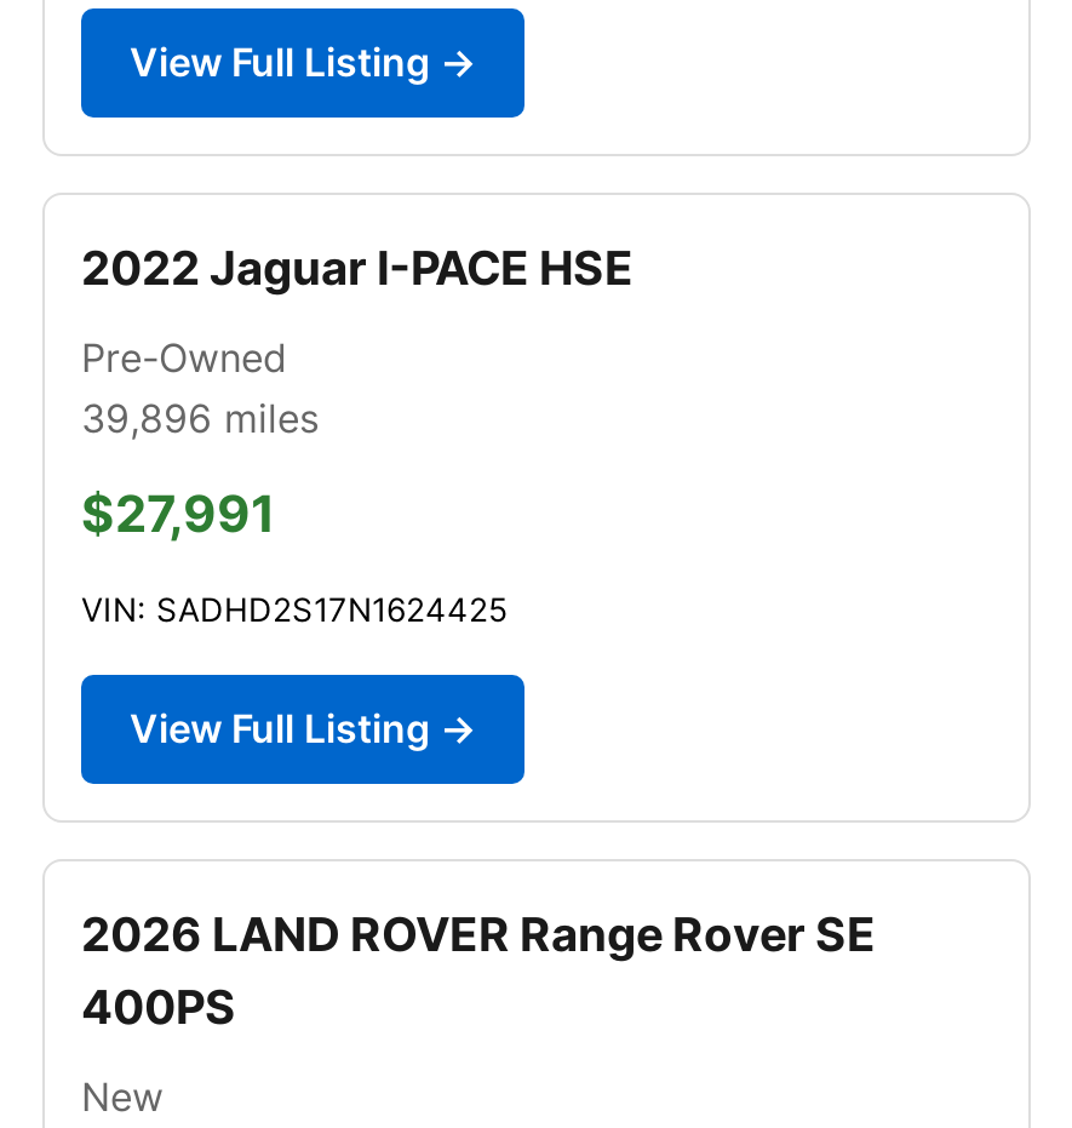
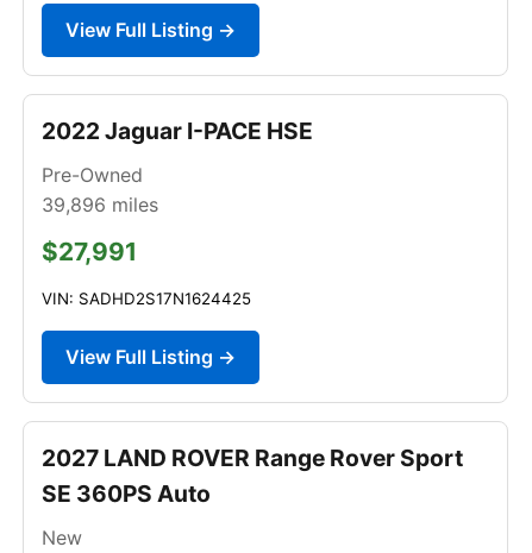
- 2026 LAND ROVER Range Rover SE
- 400PS
+ 2027 LAND ROVER Range Rover Sport
+ SE 360PS Auto
